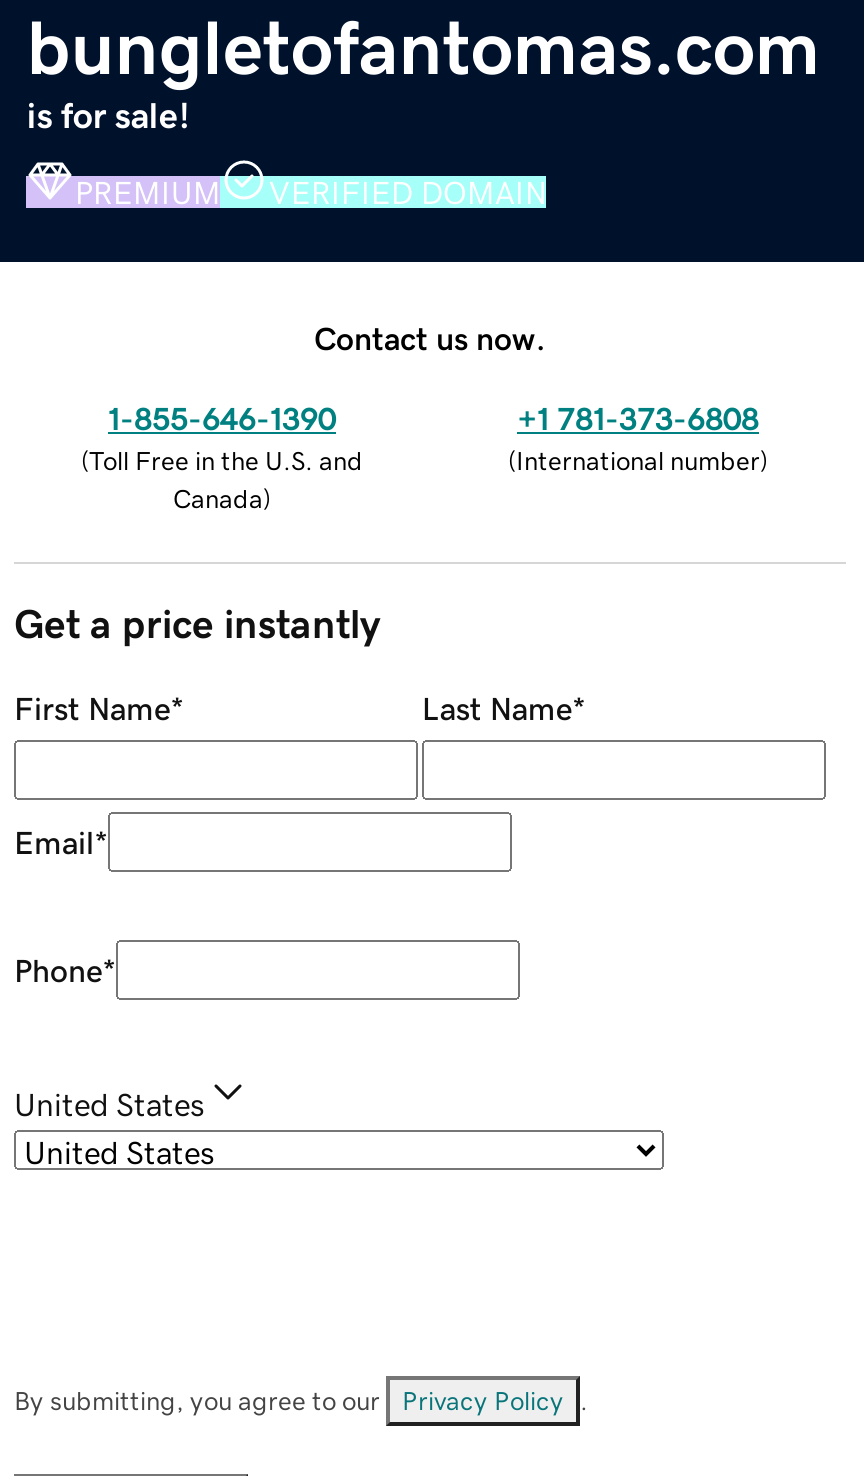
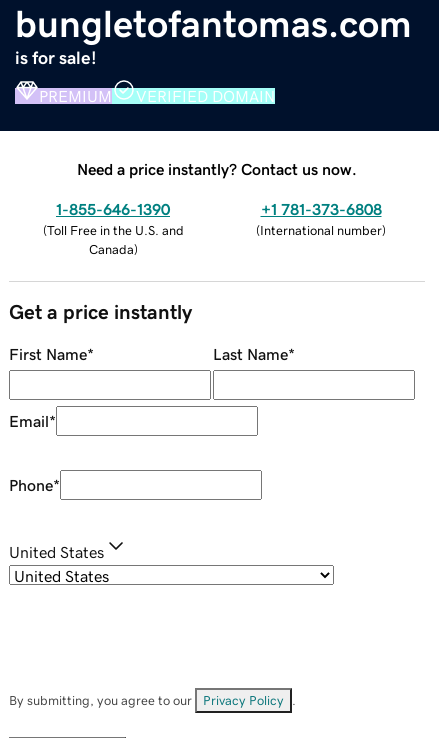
- Contact us now.
+ Need a price instantly? Contact us now.
